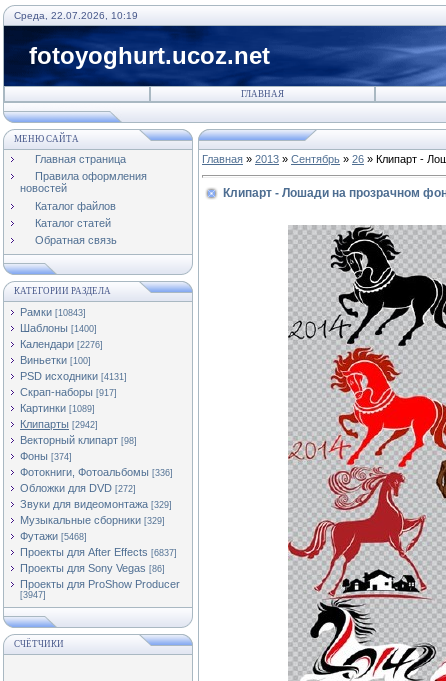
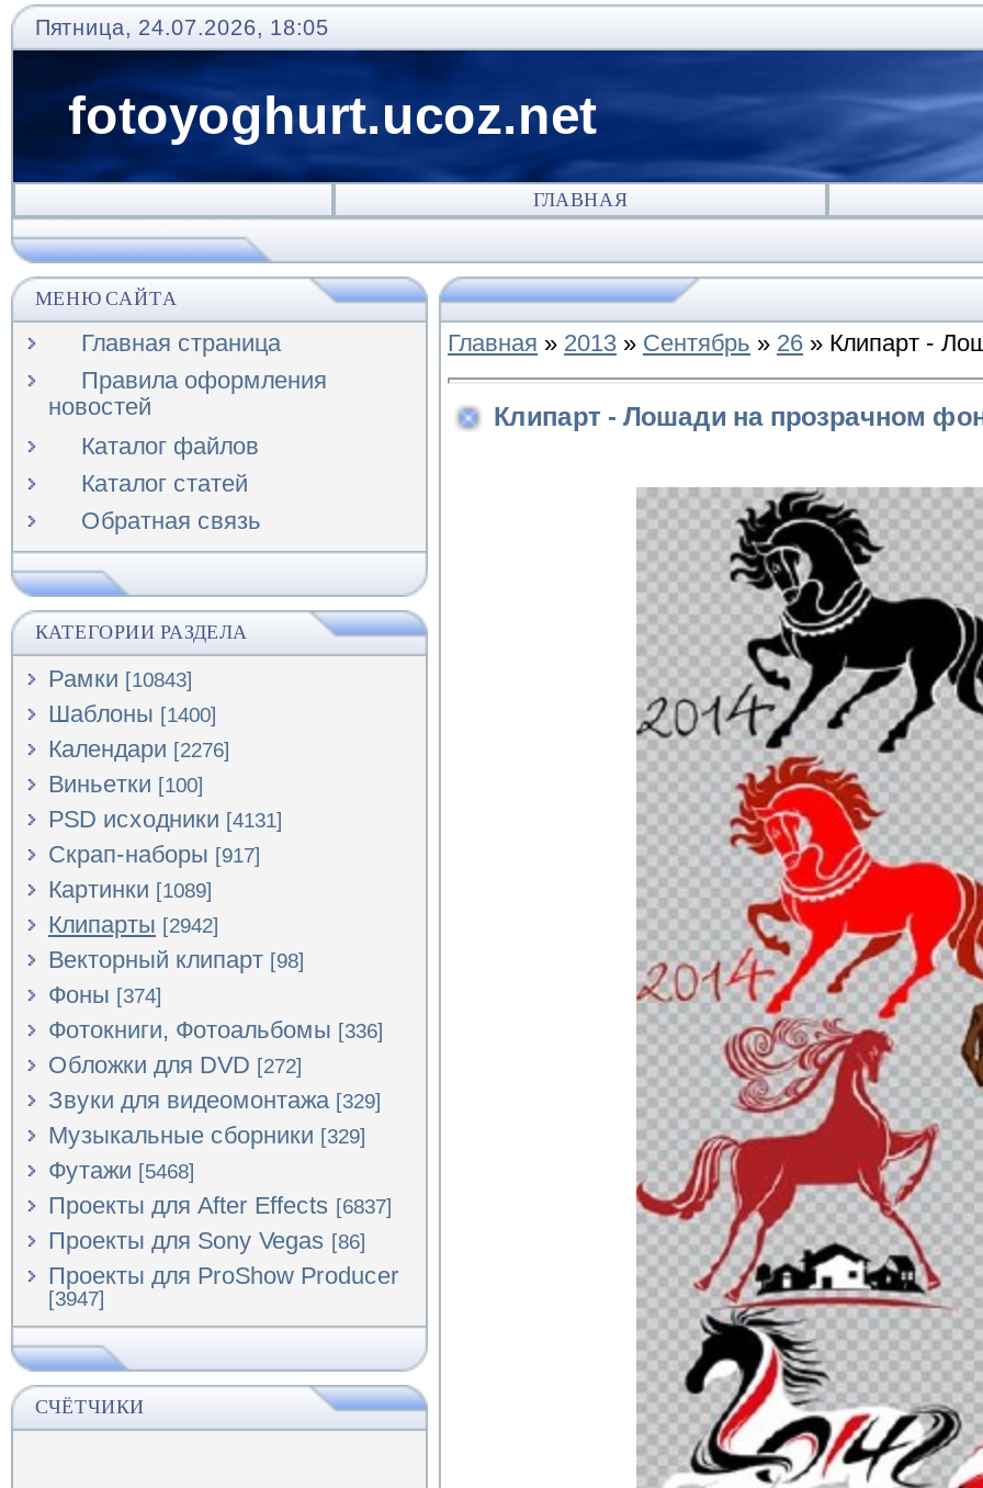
- Среда, 22.07.2026, 10:19
+ Пятница, 24.07.2026, 18:05
